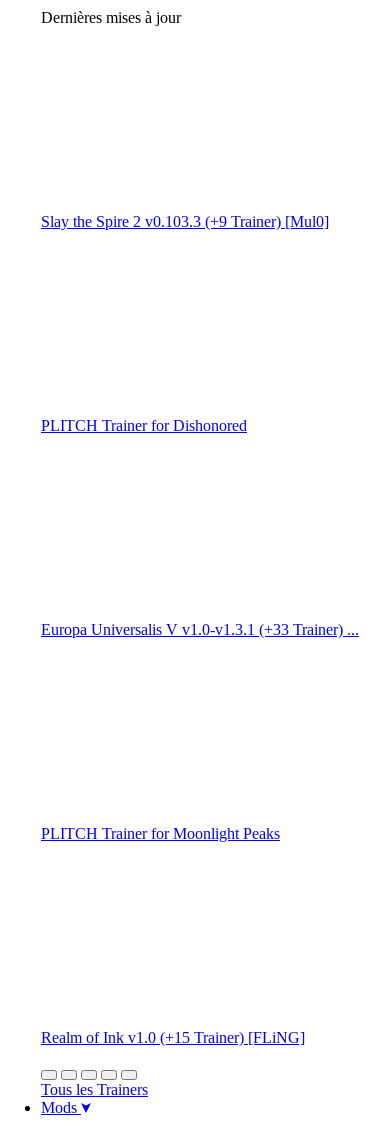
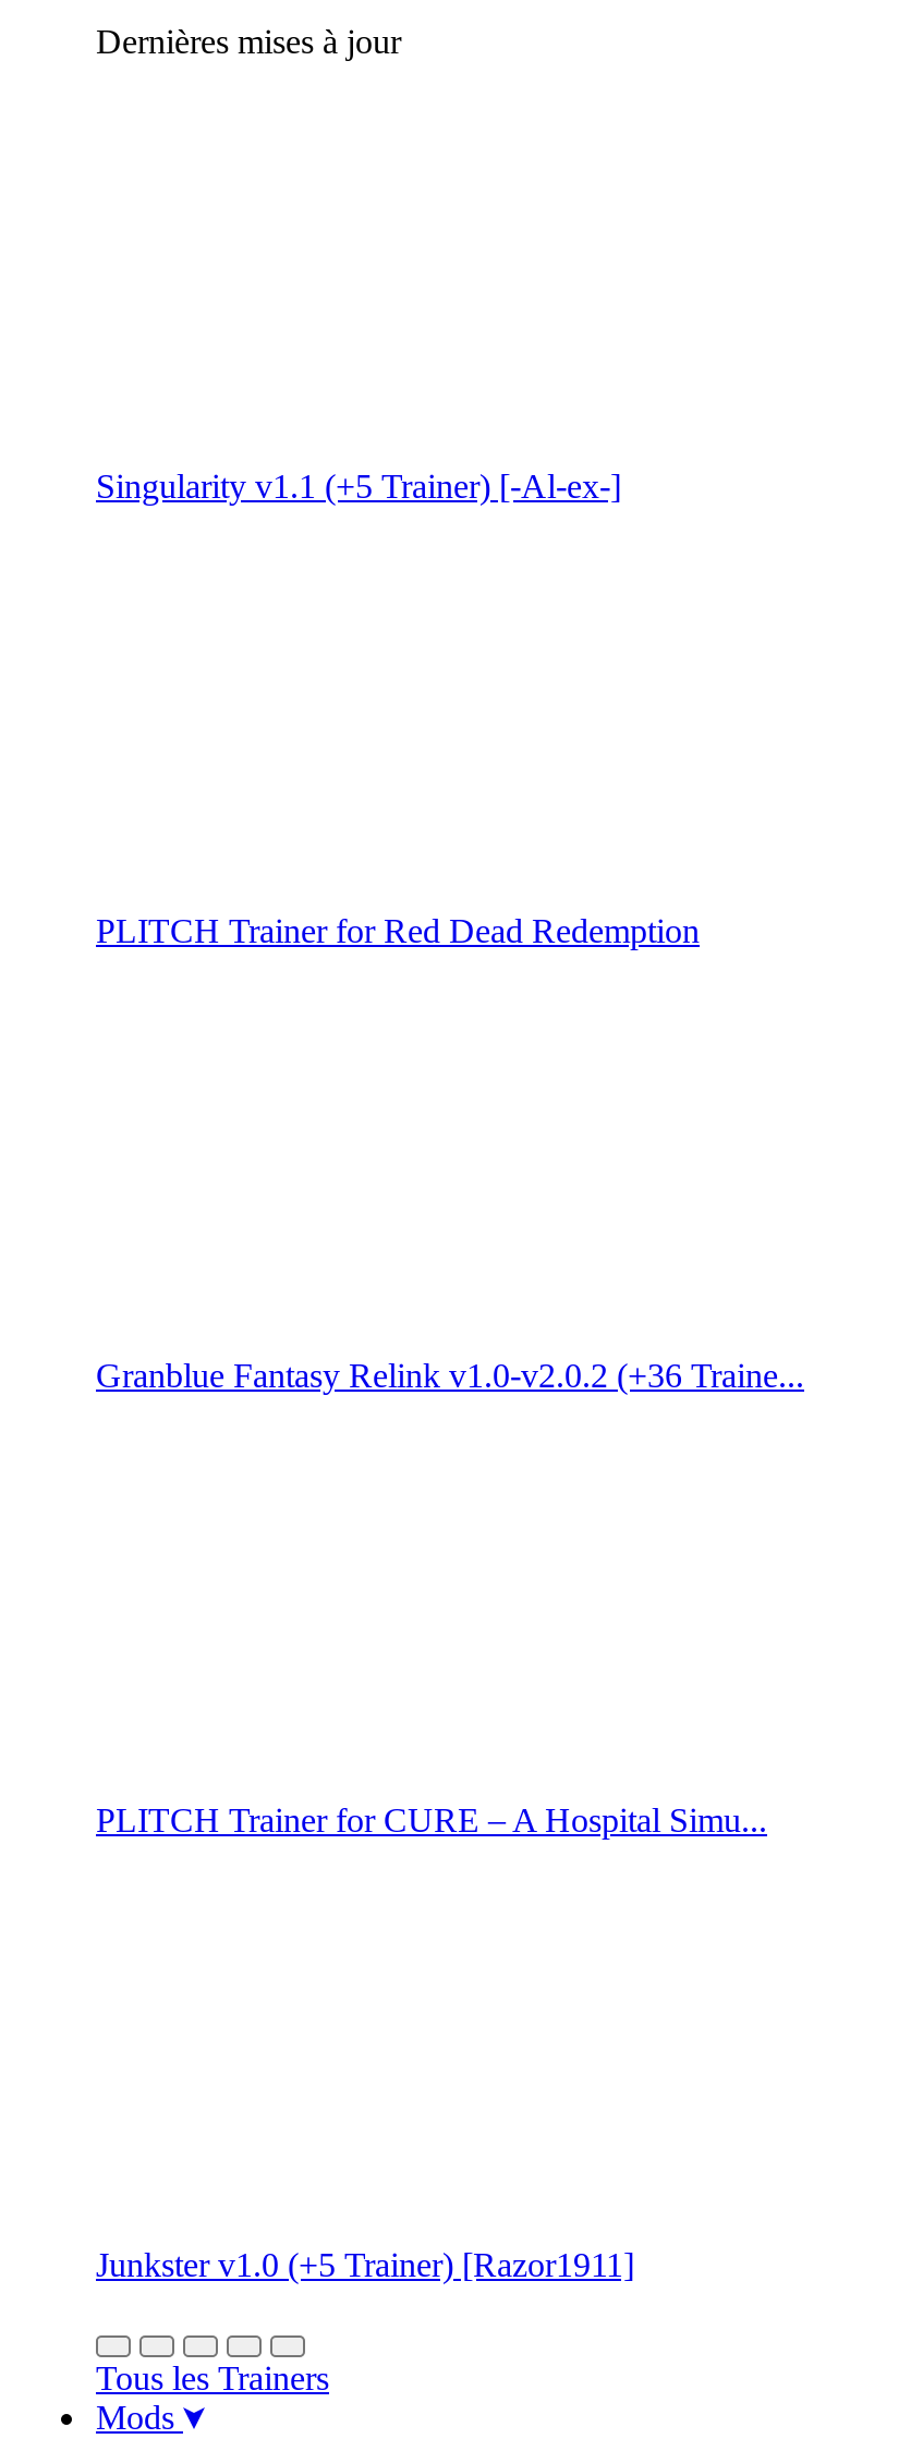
- Slay the Spire 2 v0.103.3 (+9 Trainer) [Mul0]
+ Singularity v1.1 (+5 Trainer) [-Al-ex-]

- PLITCH Trainer for Dishonored
+ PLITCH Trainer for Red Dead Redemption

- Europa Universalis V v1.0-v1.3.1 (+33 Trainer) ...
+ Granblue Fantasy Relink v1.0-v2.0.2 (+36 Traine...

- PLITCH Trainer for Moonlight Peaks
+ PLITCH Trainer for CURE – A Hospital Simu...

- Realm of Ink v1.0 (+15 Trainer) [FLiNG]
+ Junkster v1.0 (+5 Trainer) [Razor1911]
